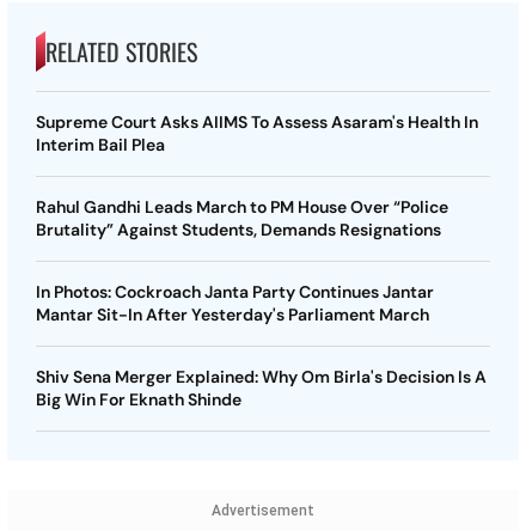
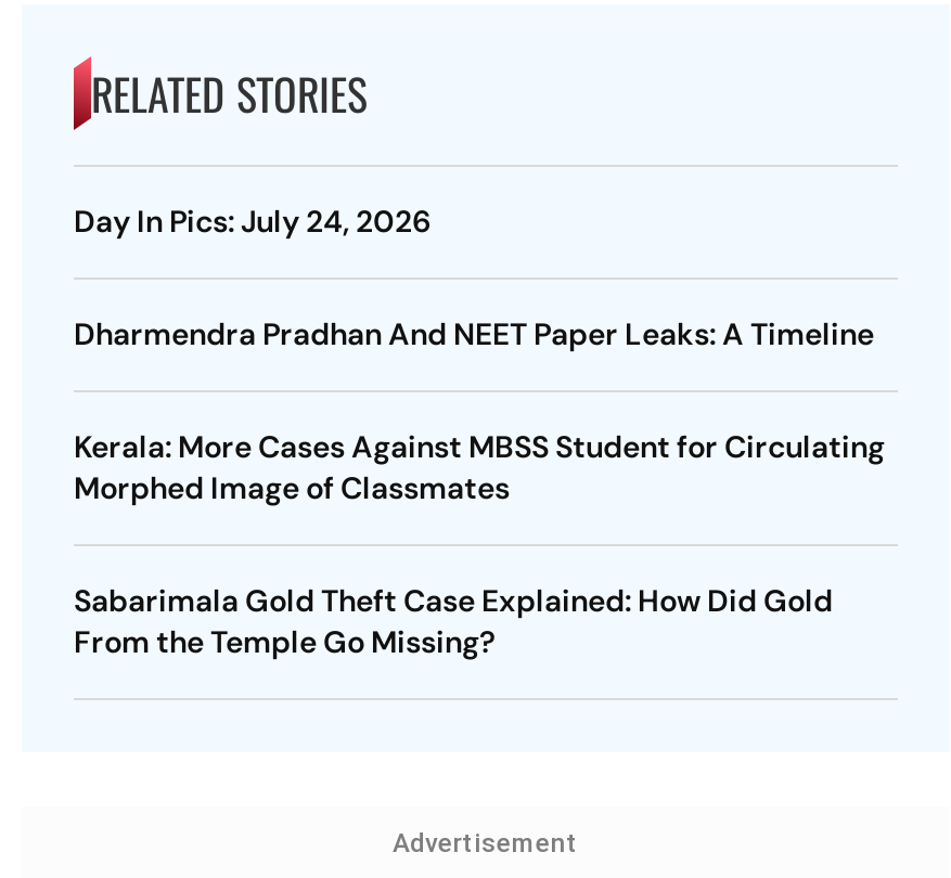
- Supreme Court Asks AIIMS To Assess Asaram's Health In
- Interim Bail Plea
+ Day In Pics: July 24, 2026

- Rahul Gandhi Leads March to PM House Over “Police
- Brutality” Against Students, Demands Resignations
+ Dharmendra Pradhan And NEET Paper Leaks: A Timeline

- In Photos: Cockroach Janta Party Continues Jantar
- Mantar Sit-In After Yesterday's Parliament March
+ Kerala: More Cases Against MBSS Student for Circulating
+ Morphed Image of Classmates

- Shiv Sena Merger Explained: Why Om Birla's Decision Is A
- Big Win For Eknath Shinde
+ Sabarimala Gold Theft Case Explained: How Did Gold
+ From the Temple Go Missing?
